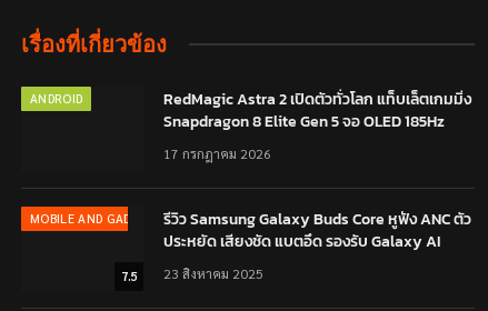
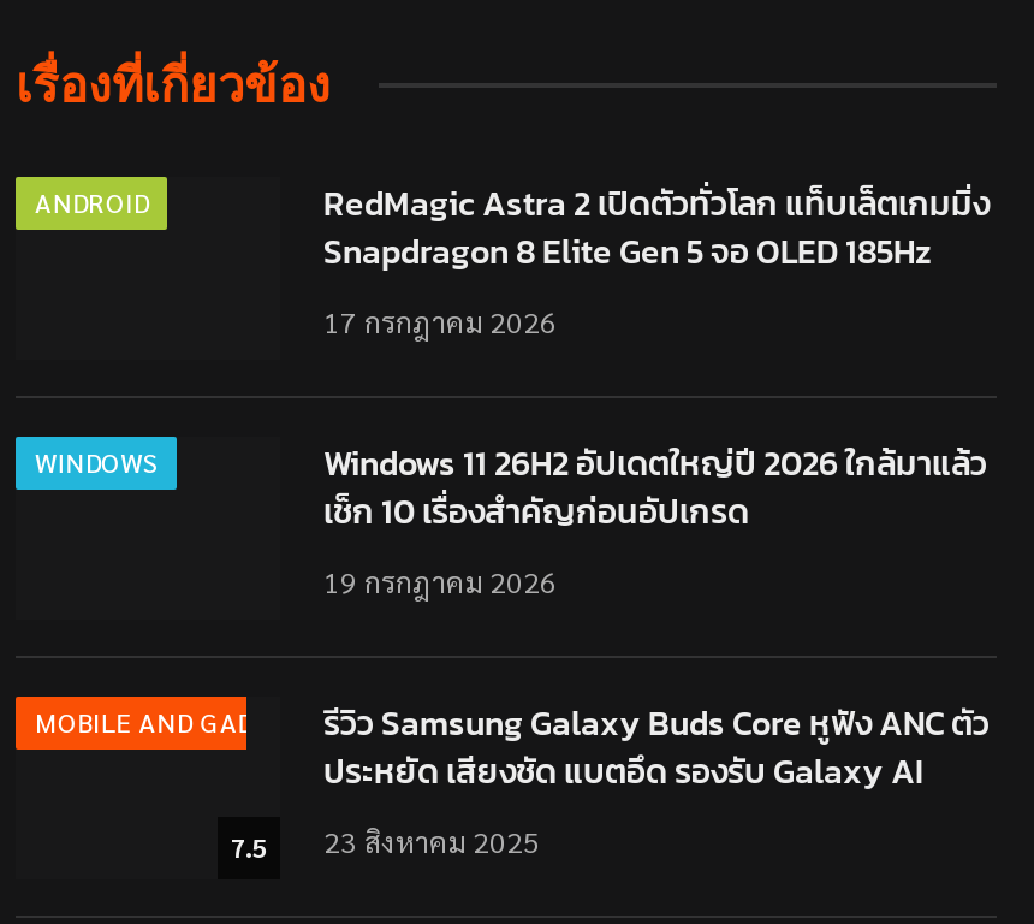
+ WINDOWS
+ Windows 11 26H2 อัปเดตใหญ่ปี 2026 ใกล้มาแล้ว
+ เช็ก 10 เรื่องสำคัญก่อนอัปเกรด
+ 19 กรกฎาคม 2026
